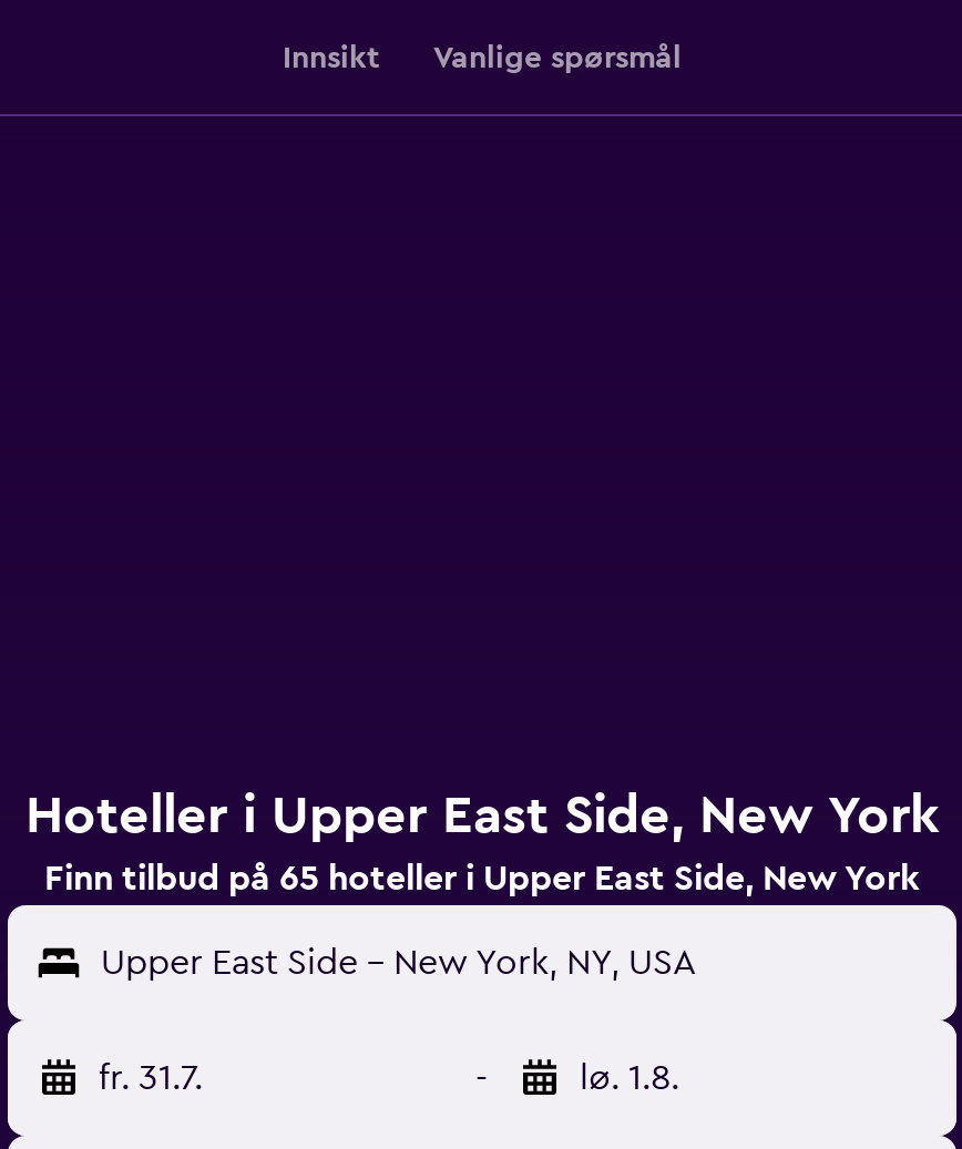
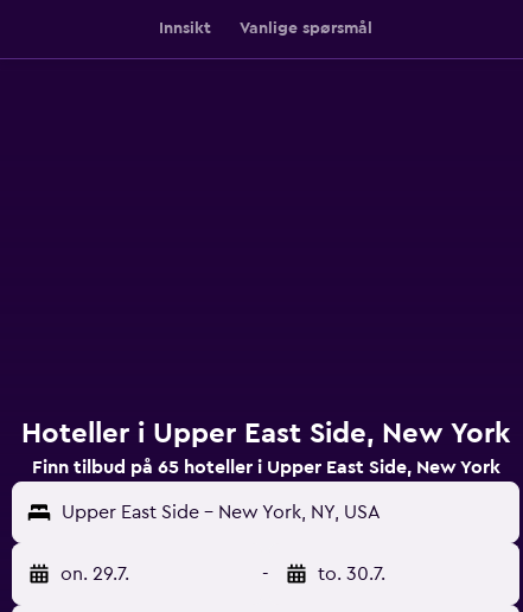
- fr. 31.7.
+ on. 29.7.

- lø. 1.8.
+ to. 30.7.
